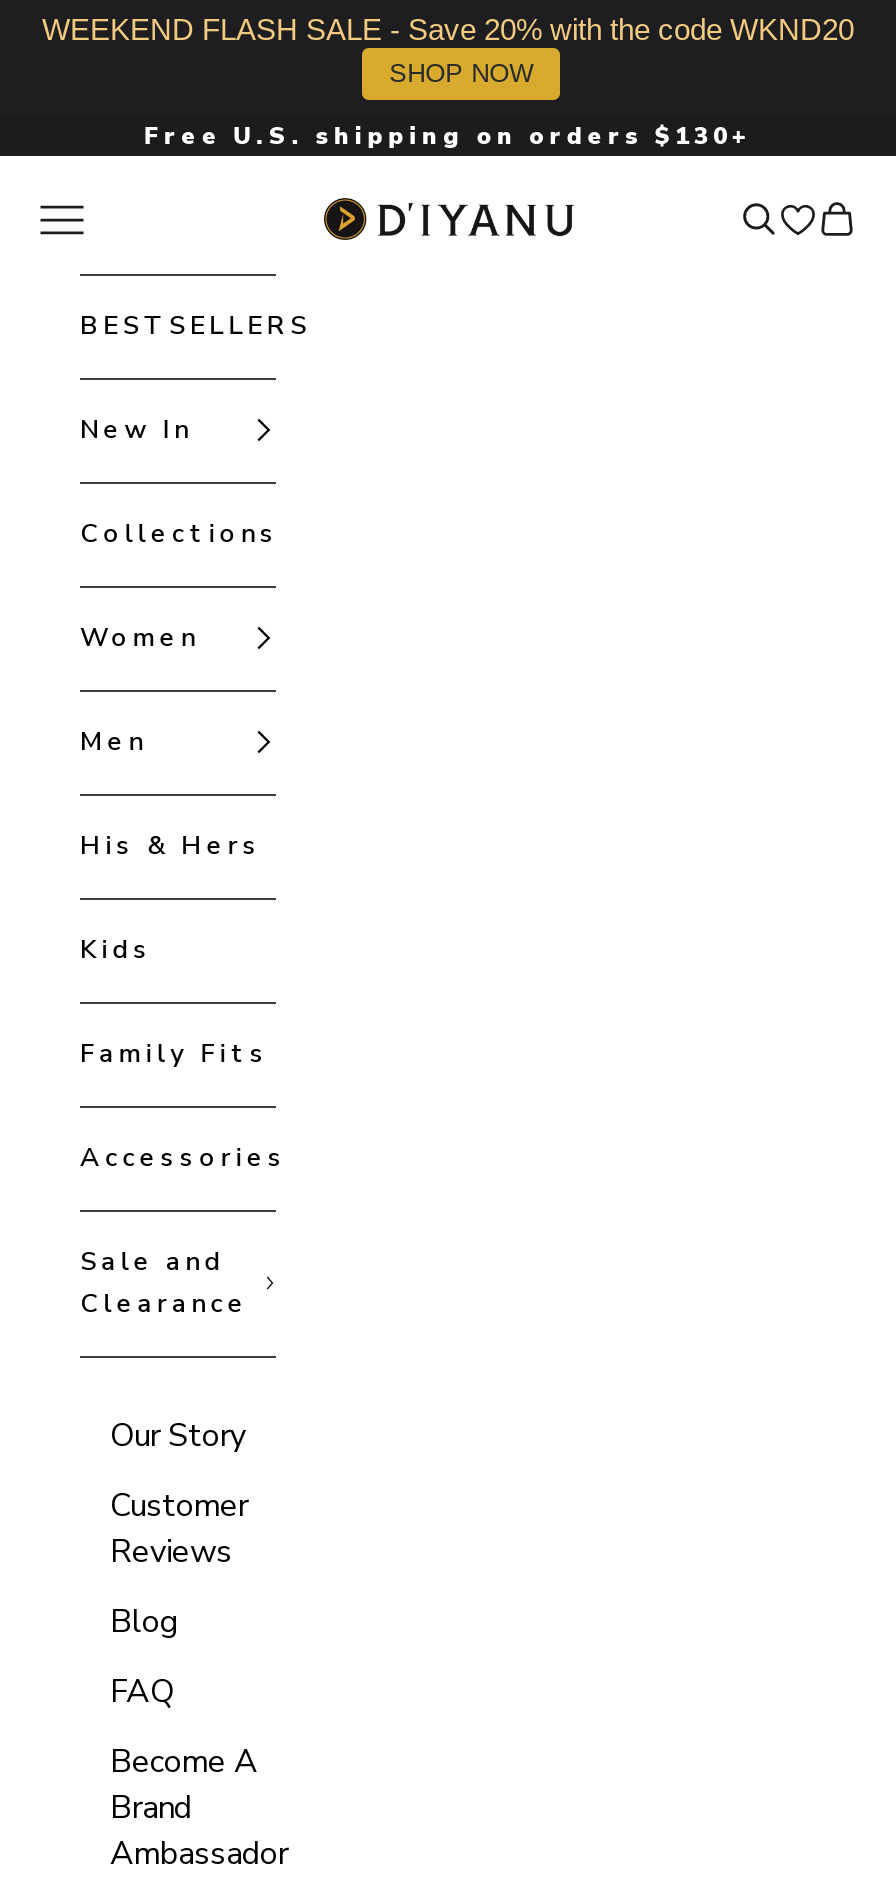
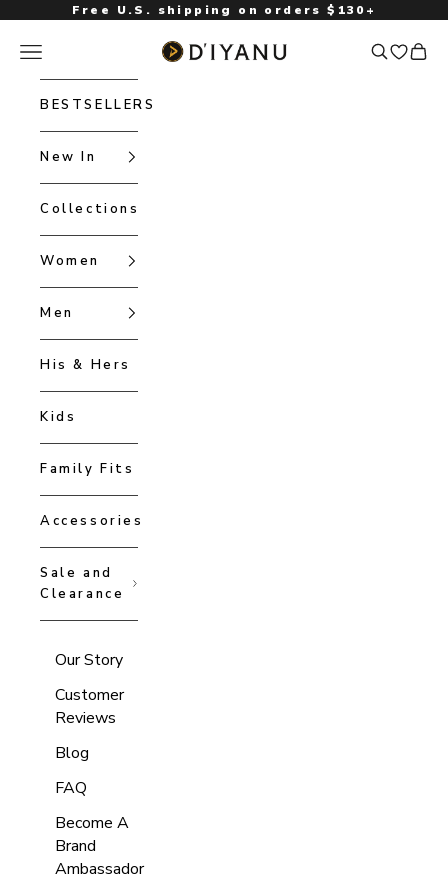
- WEEKEND FLASH SALE - Save 20% with the code WKND20
- SHOP NOW
